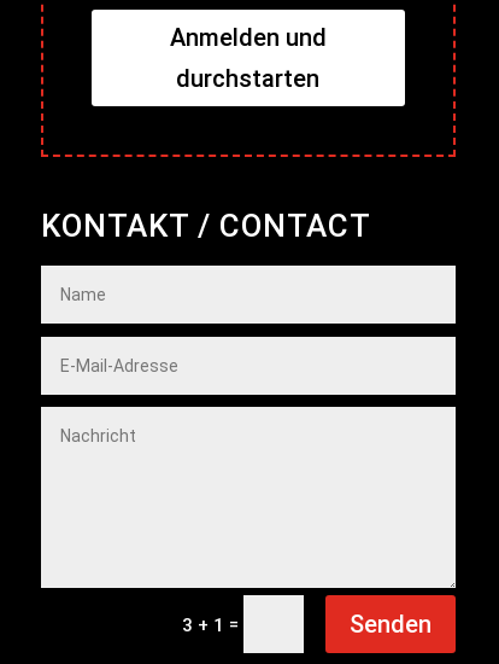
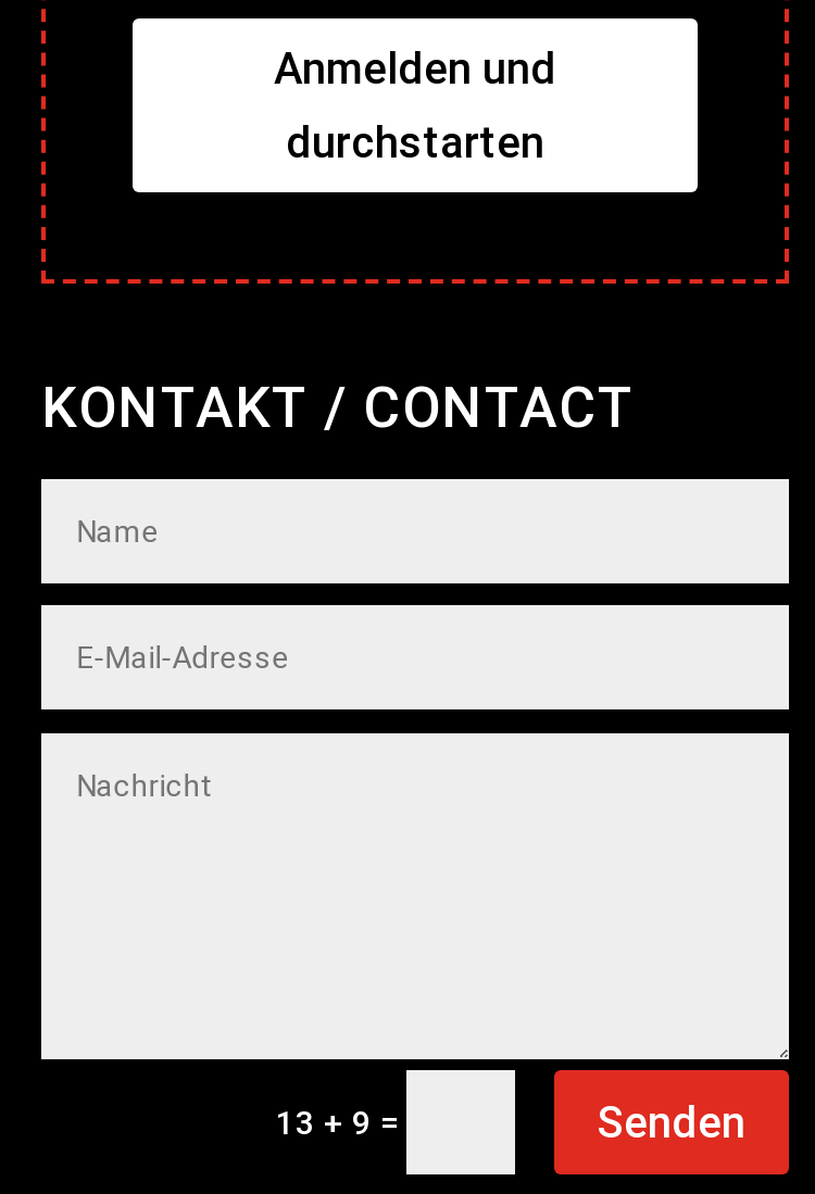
- 3 + 1 =
+ 13 + 9 =
